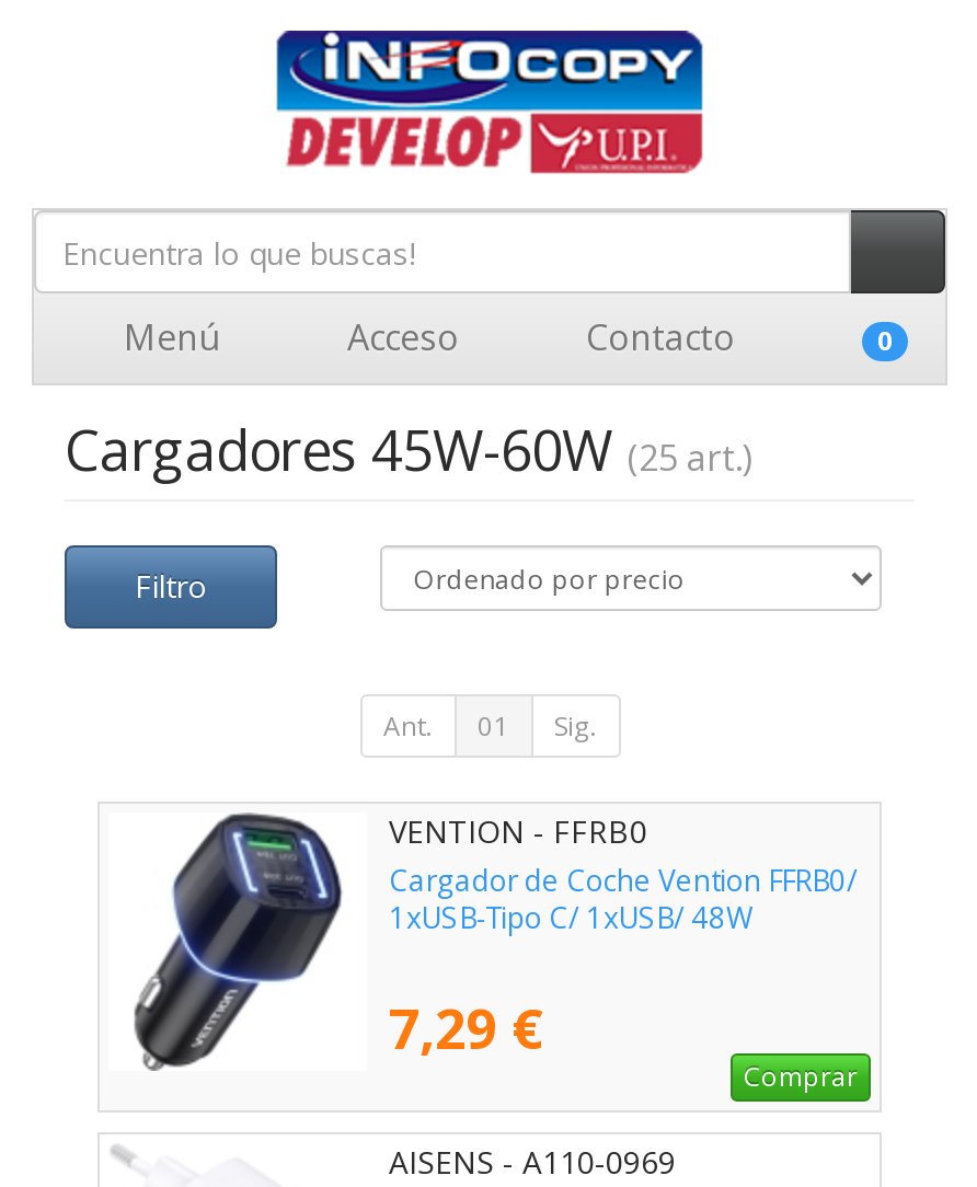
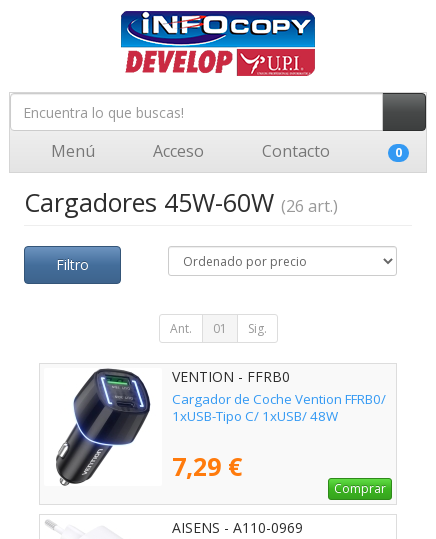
- Cargadores 45W-60W (25 art.)
+ Cargadores 45W-60W (26 art.)
